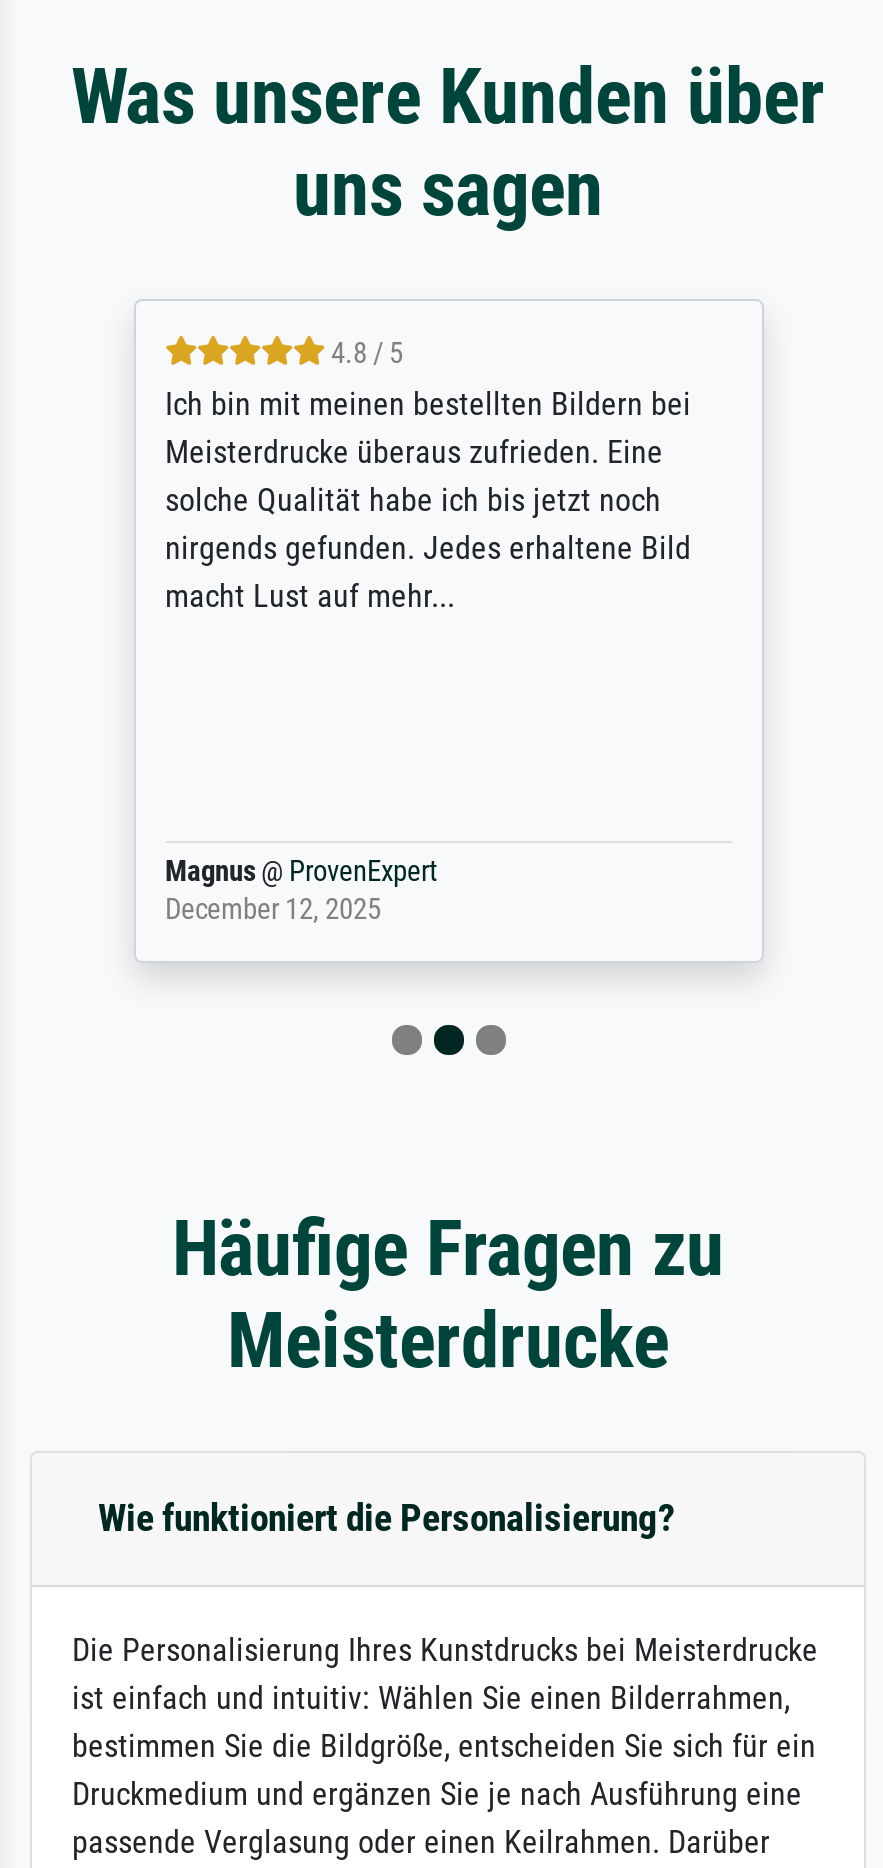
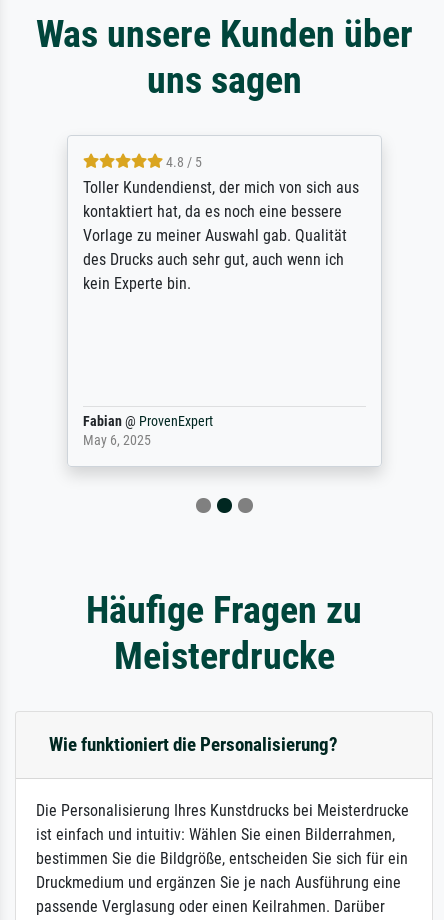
- Ich bin mit meinen bestellten Bildern bei
- Meisterdrucke überaus zufrieden. Eine
- solche Qualität habe ich bis jetzt noch
- nirgends gefunden. Jedes erhaltene Bild
- macht Lust auf mehr...
+ Toller Kundendienst, der mich von sich aus
+ kontaktiert hat, da es noch eine bessere
+ Vorlage zu meiner Auswahl gab. Qualität
+ des Drucks auch sehr gut, auch wenn ich
+ kein Experte bin.

- Magnus @ ProvenExpert
- December 12, 2025
+ Fabian @ ProvenExpert
+ May 6, 2025
